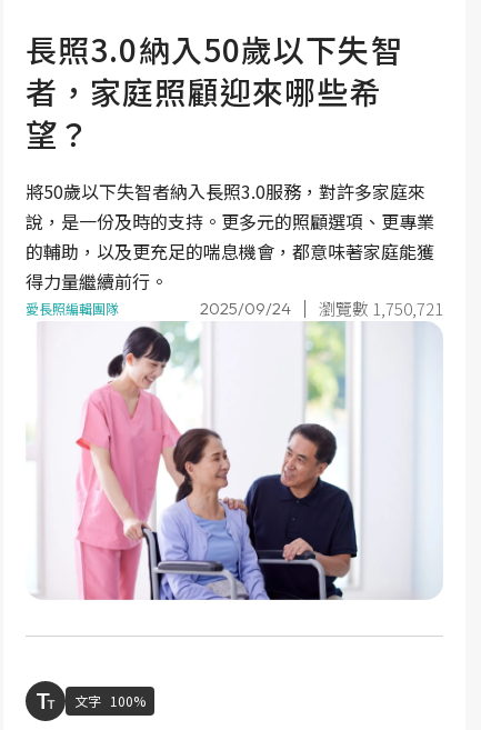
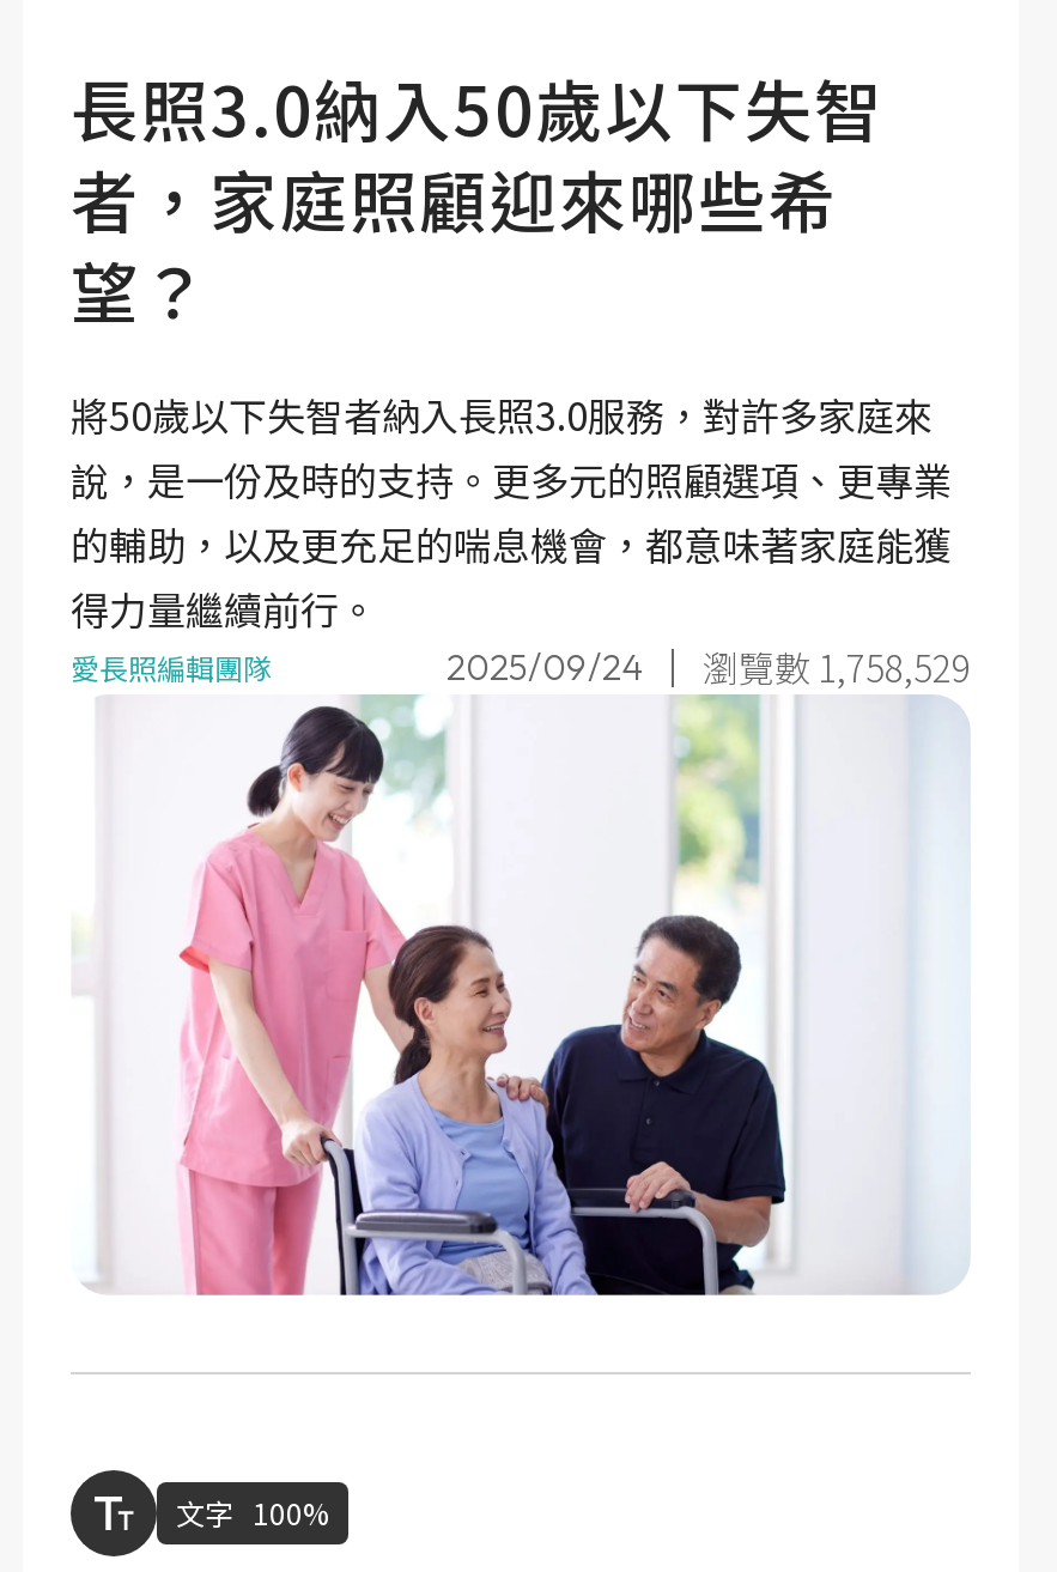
- 2025/09/24 瀏覽數 1,750,721
+ 2025/09/24 瀏覽數 1,758,529
